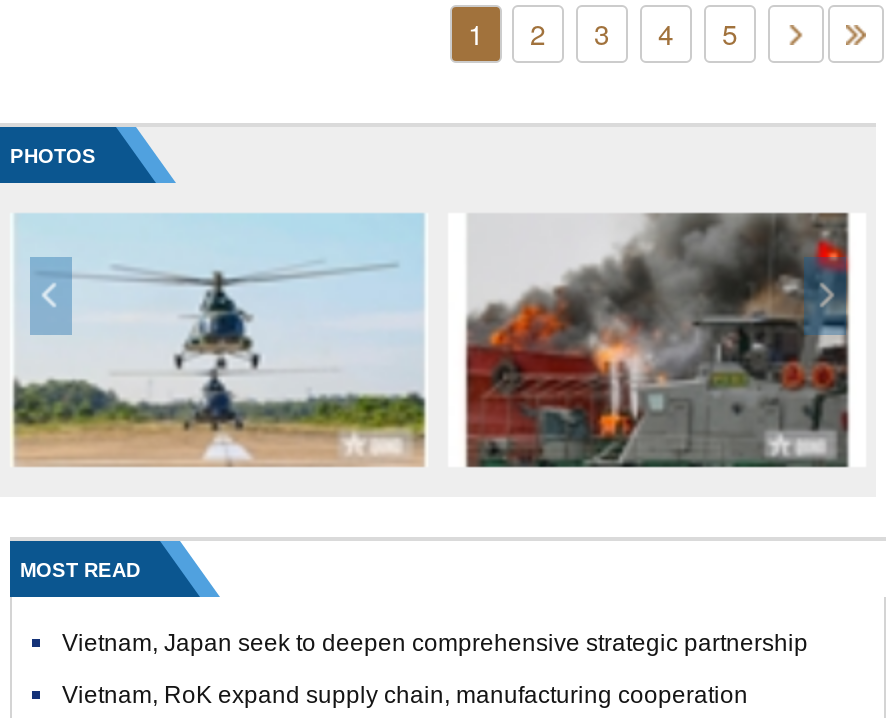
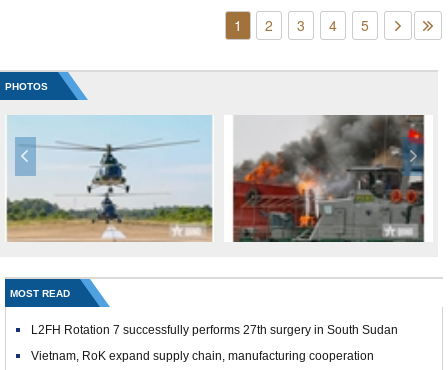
- Vietnam, Japan seek to deepen comprehensive strategic partnership
+ L2FH Rotation 7 successfully performs 27th surgery in South Sudan
